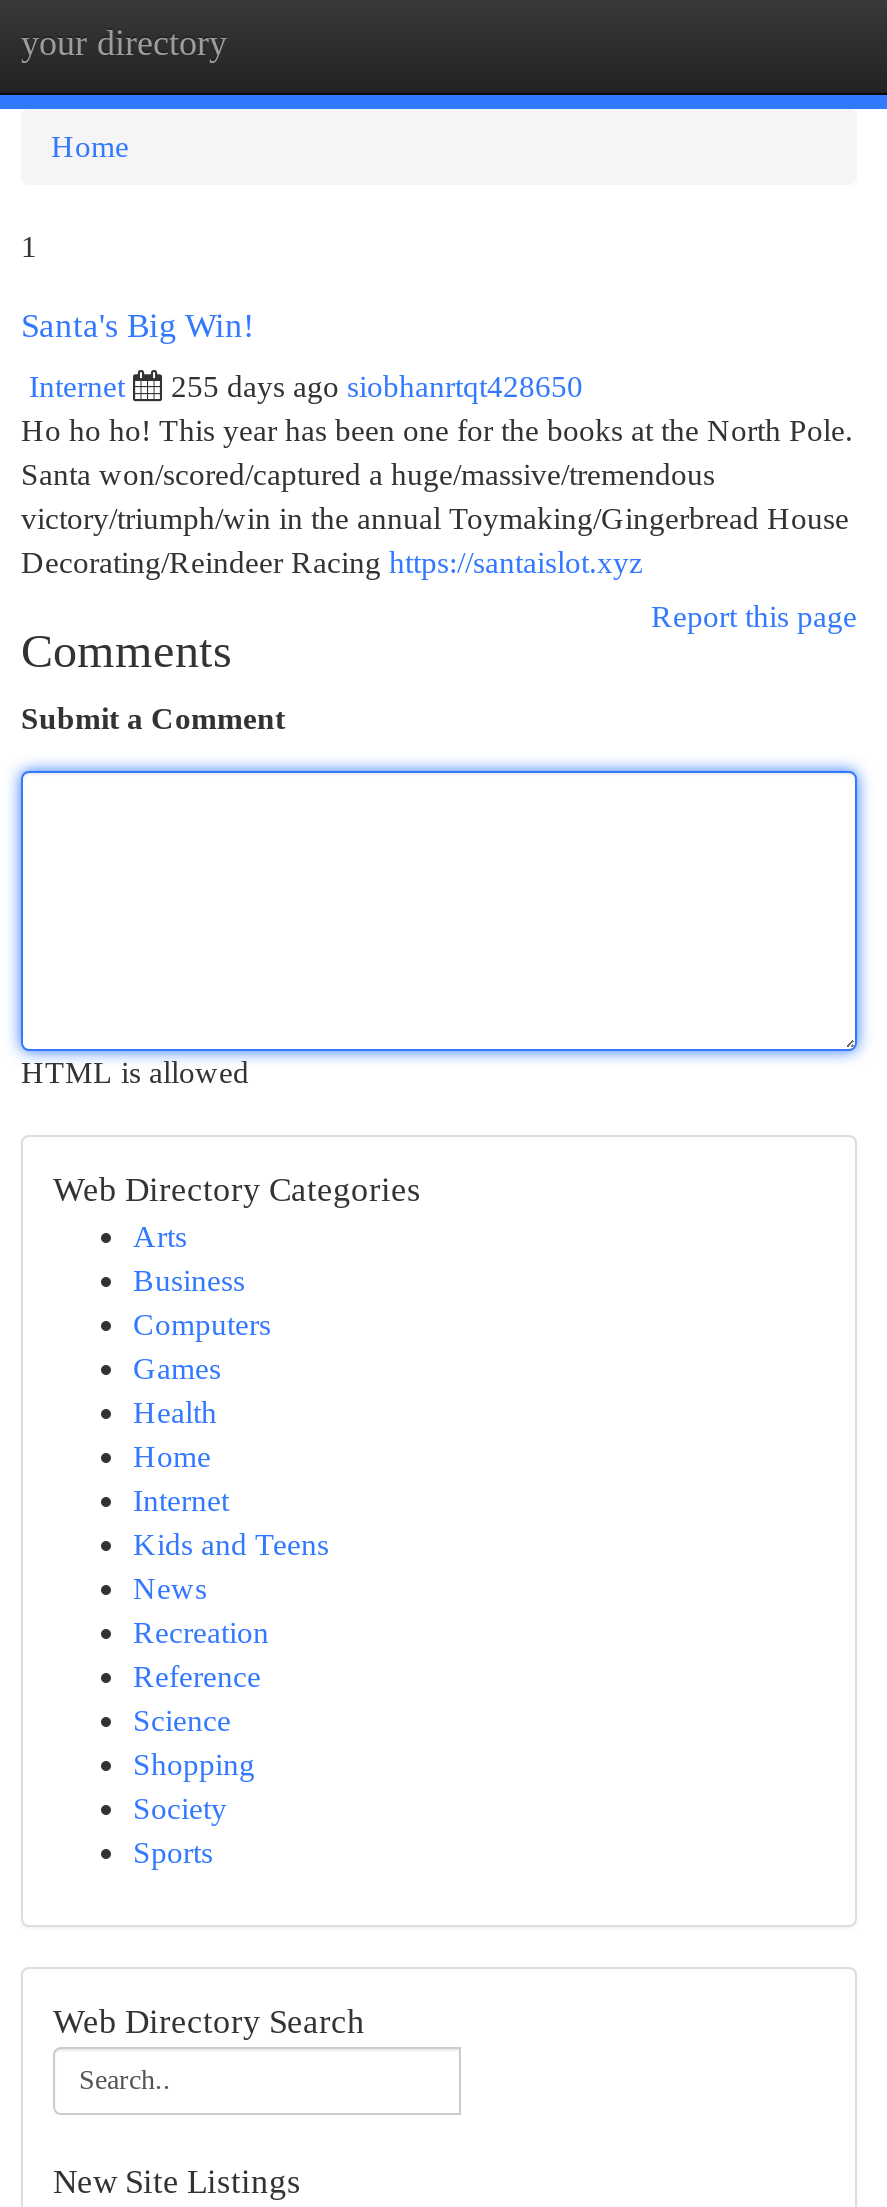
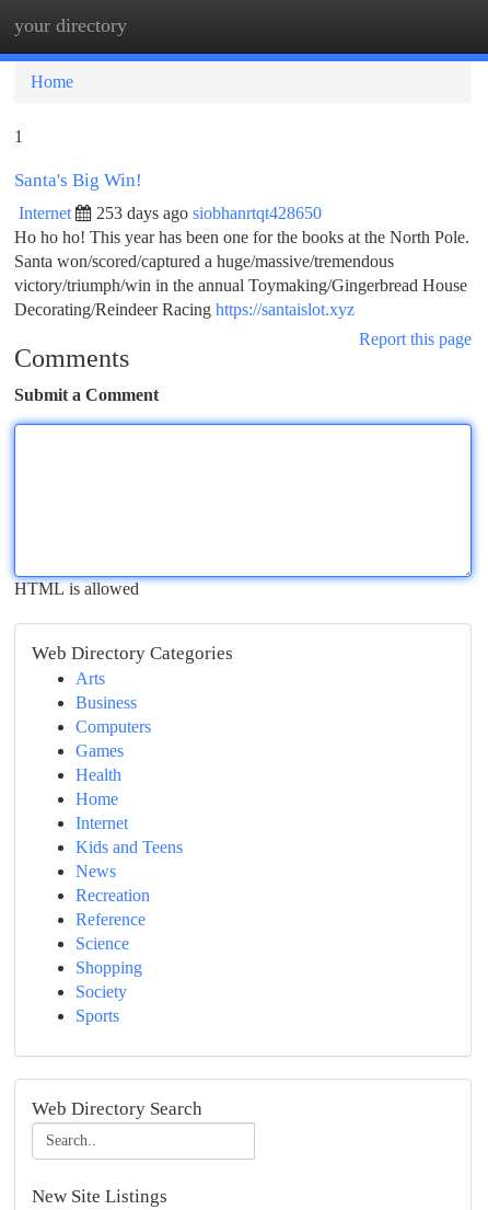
- 255 days ago siobhanrtqt428650
+ 253 days ago siobhanrtqt428650
